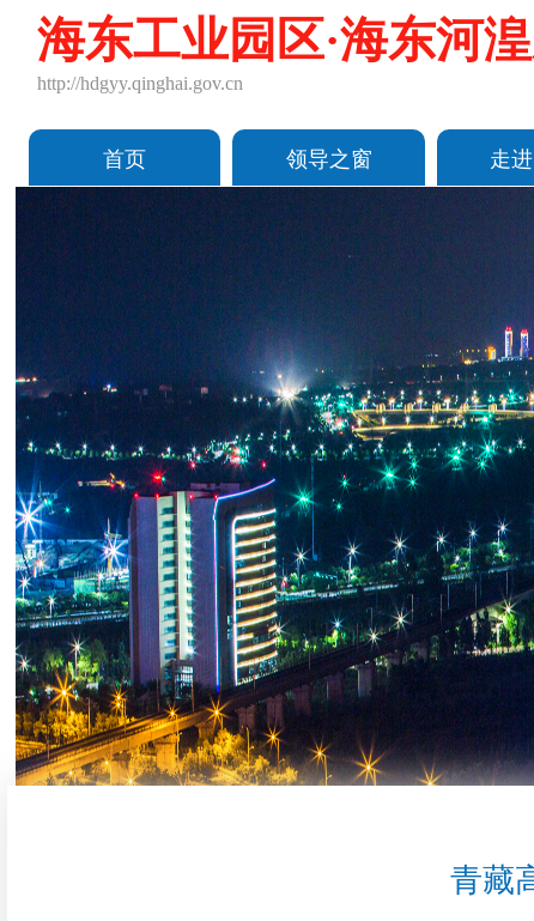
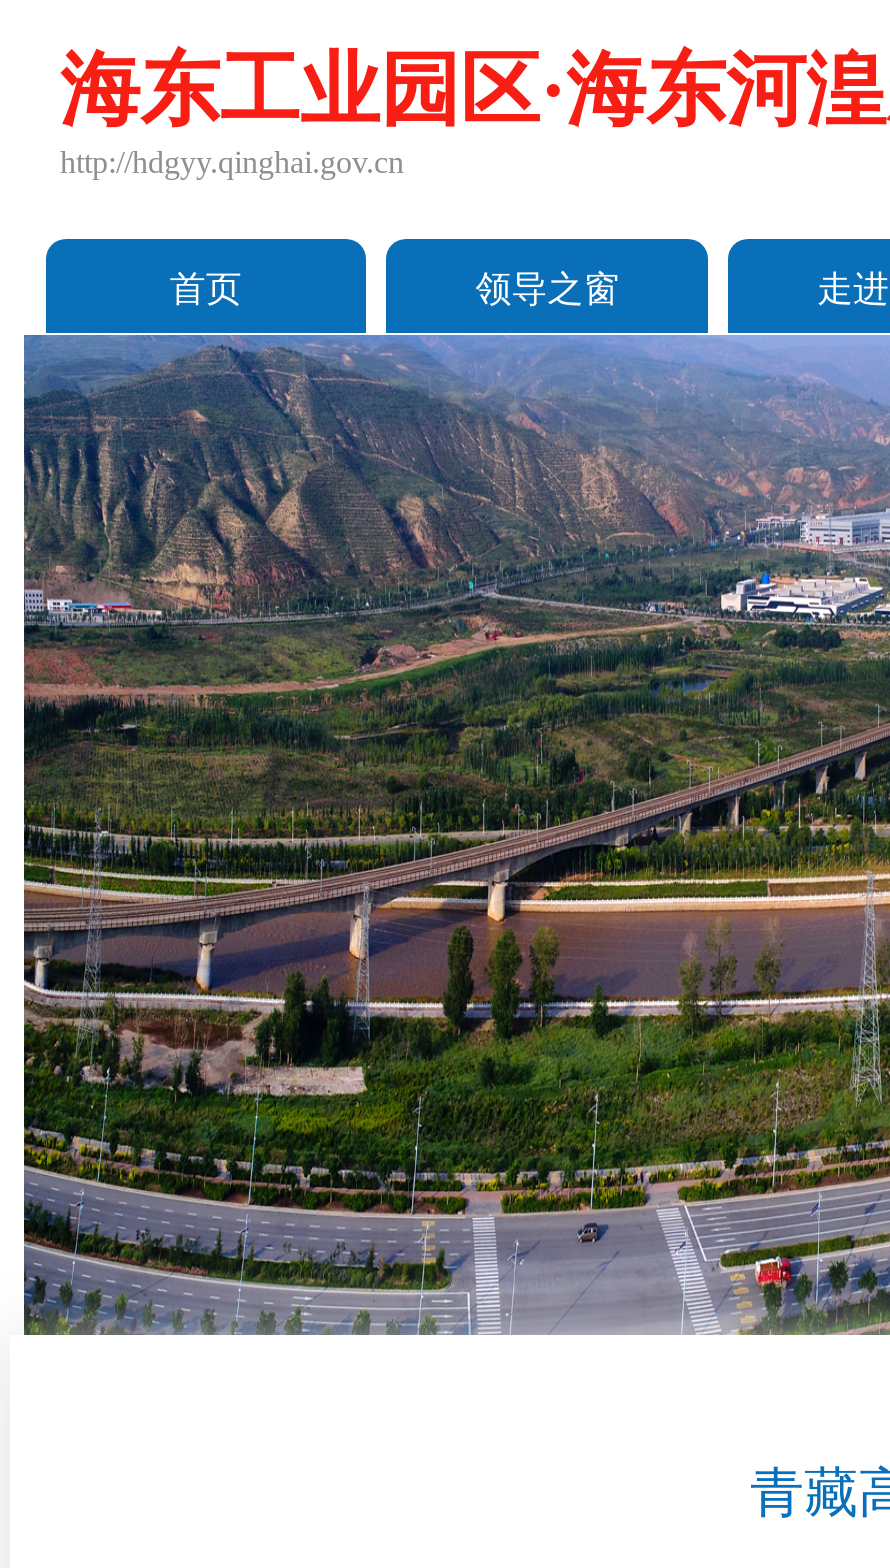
- [image]
+ [image]
